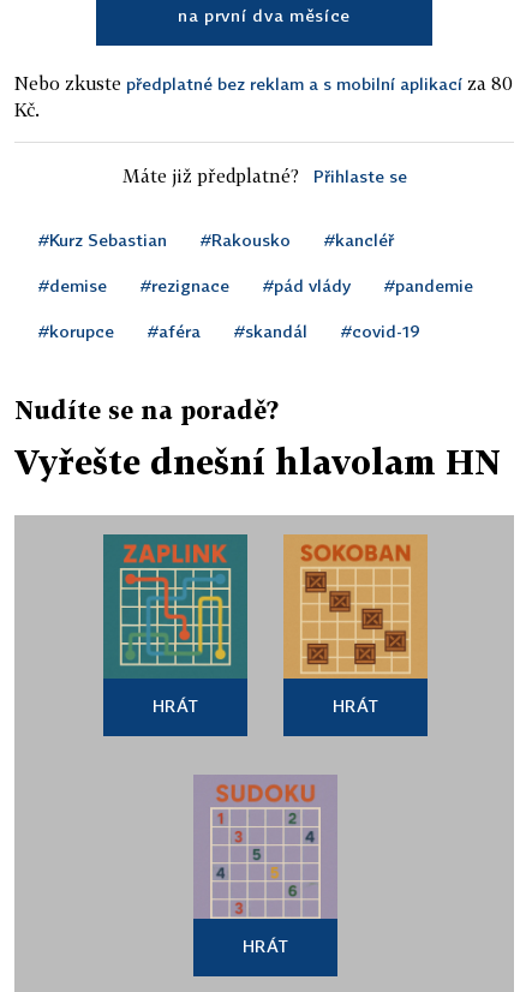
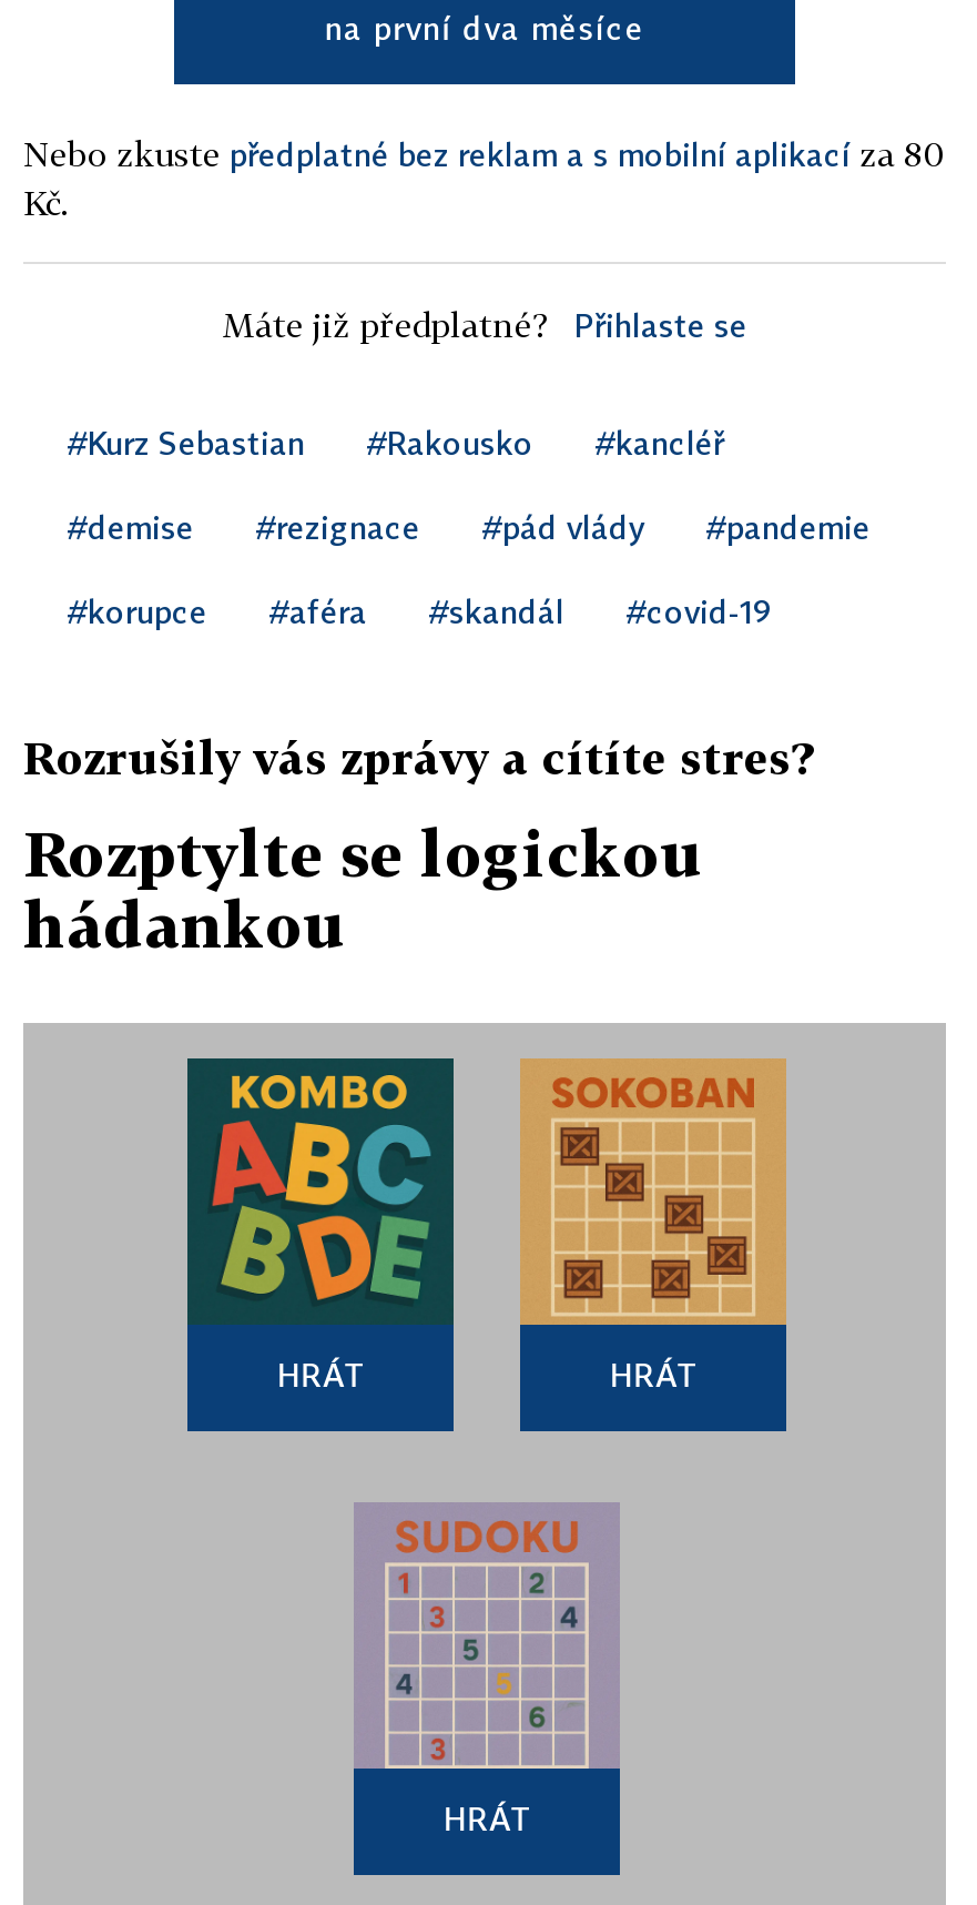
- Nudíte se na poradě?
+ Rozrušily vás zprávy a cítíte stres?

- Vyřešte dnešní hlavolam HN
+ Rozptylte se logickou
+ hádankou

- [image]
+ [image]
